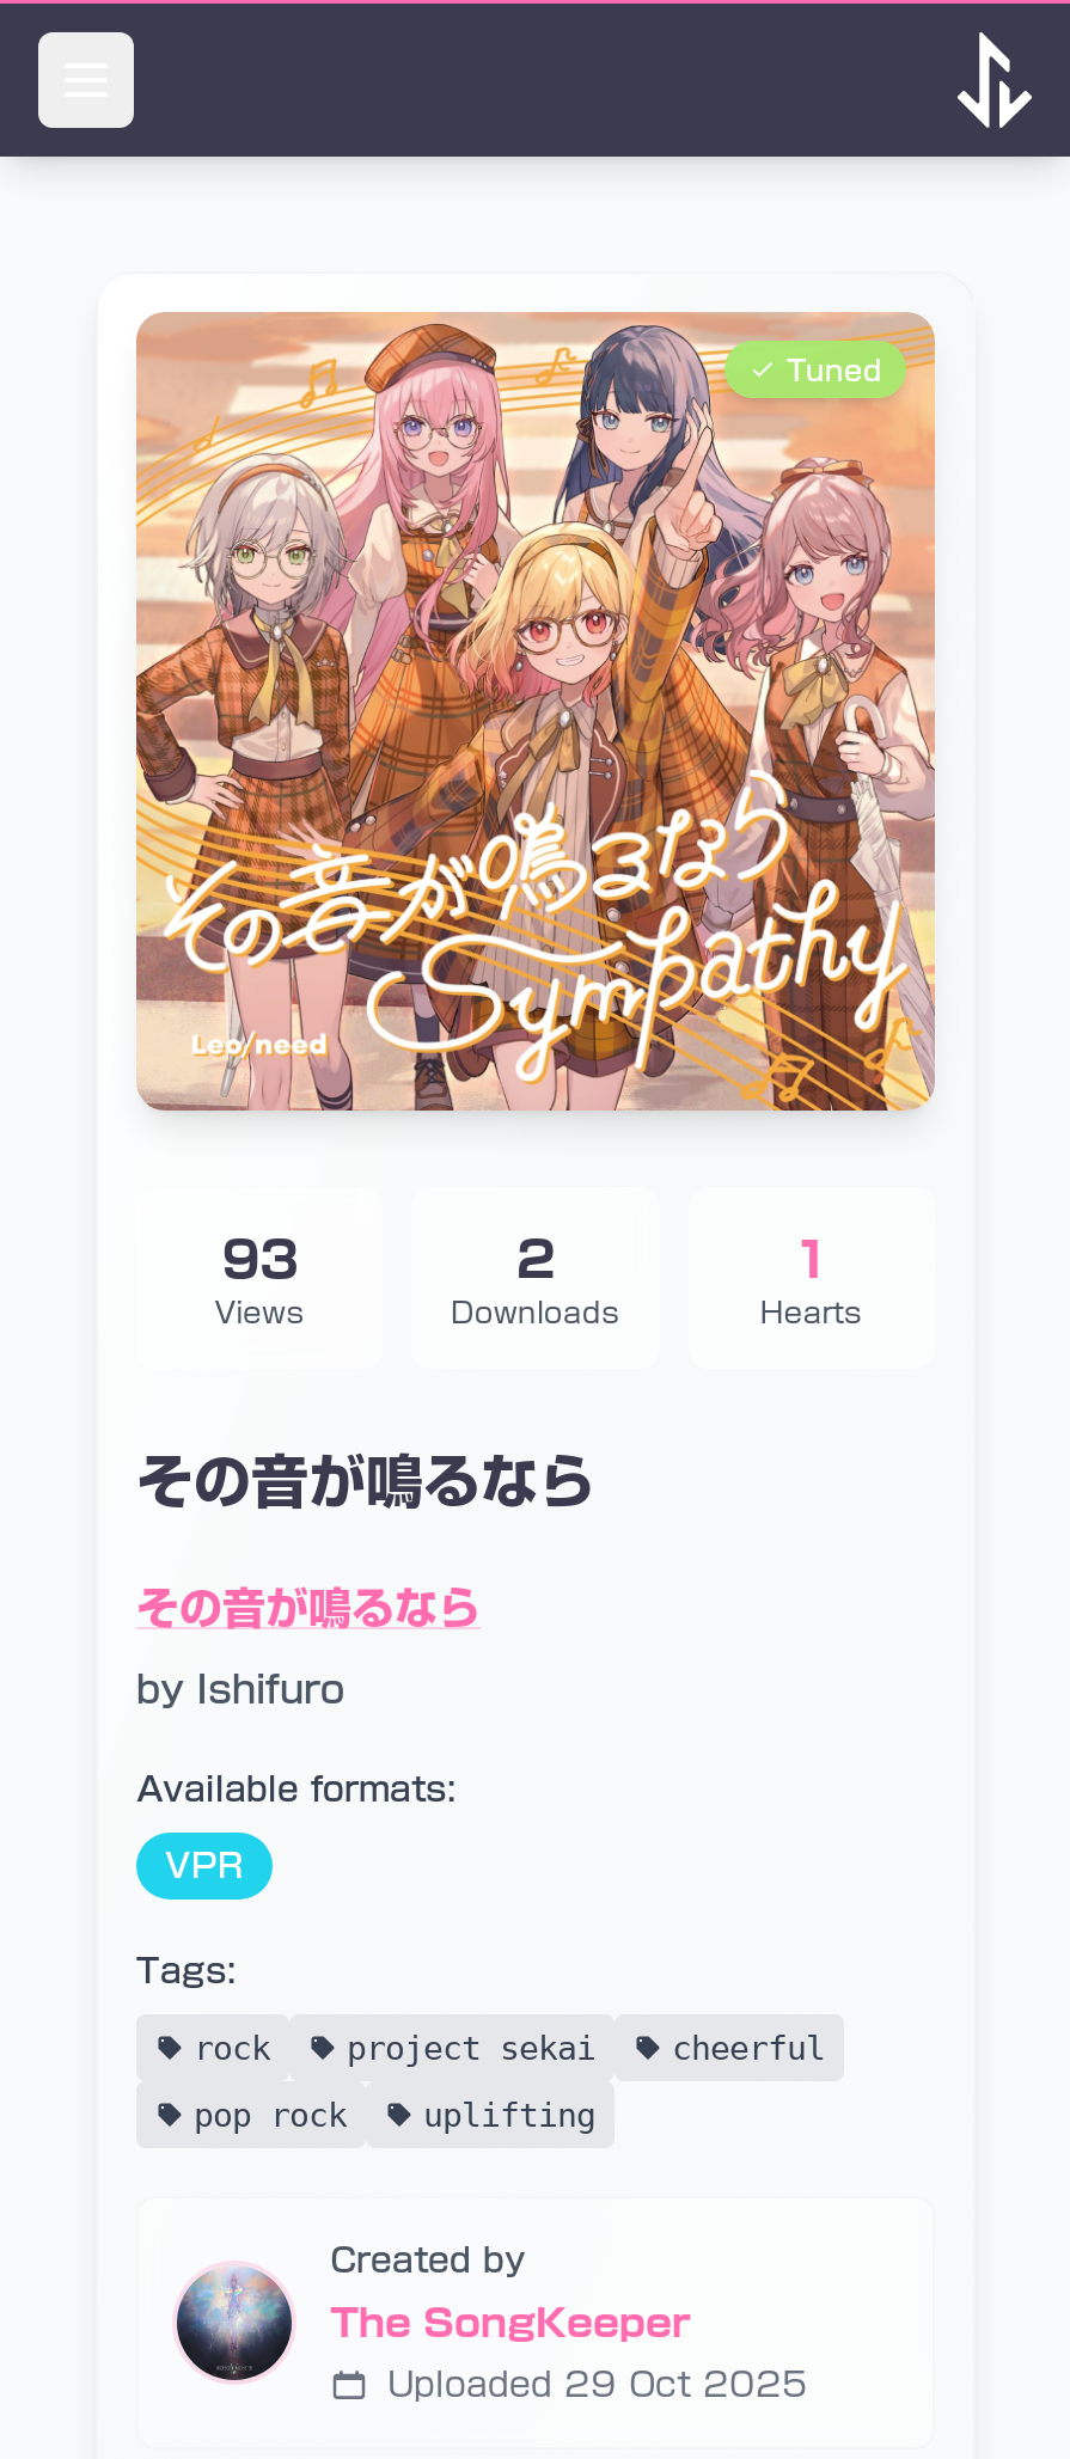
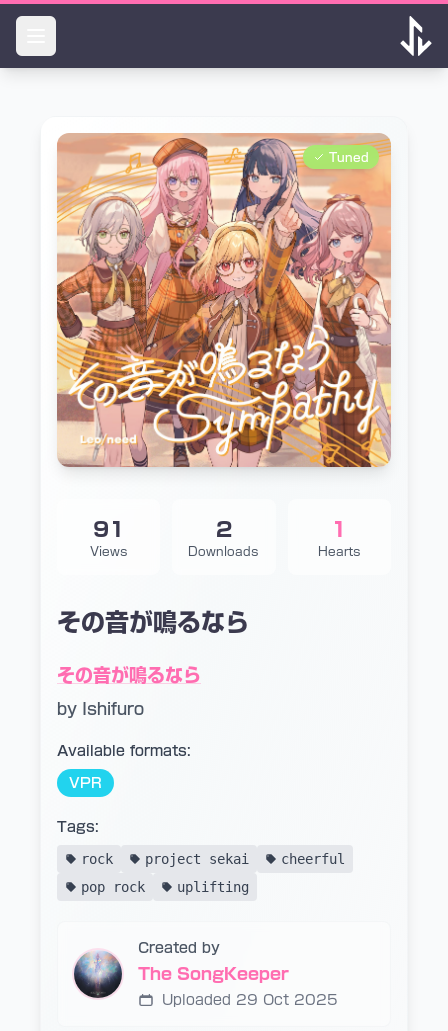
- 93
+ 91
